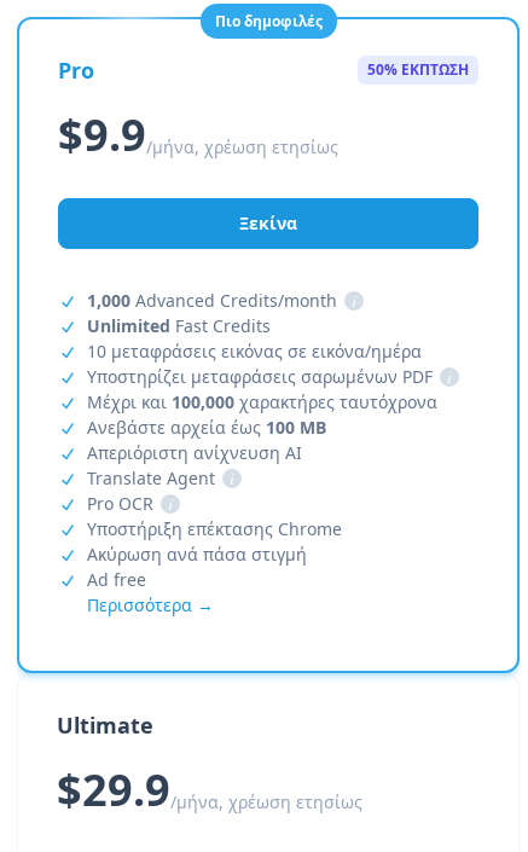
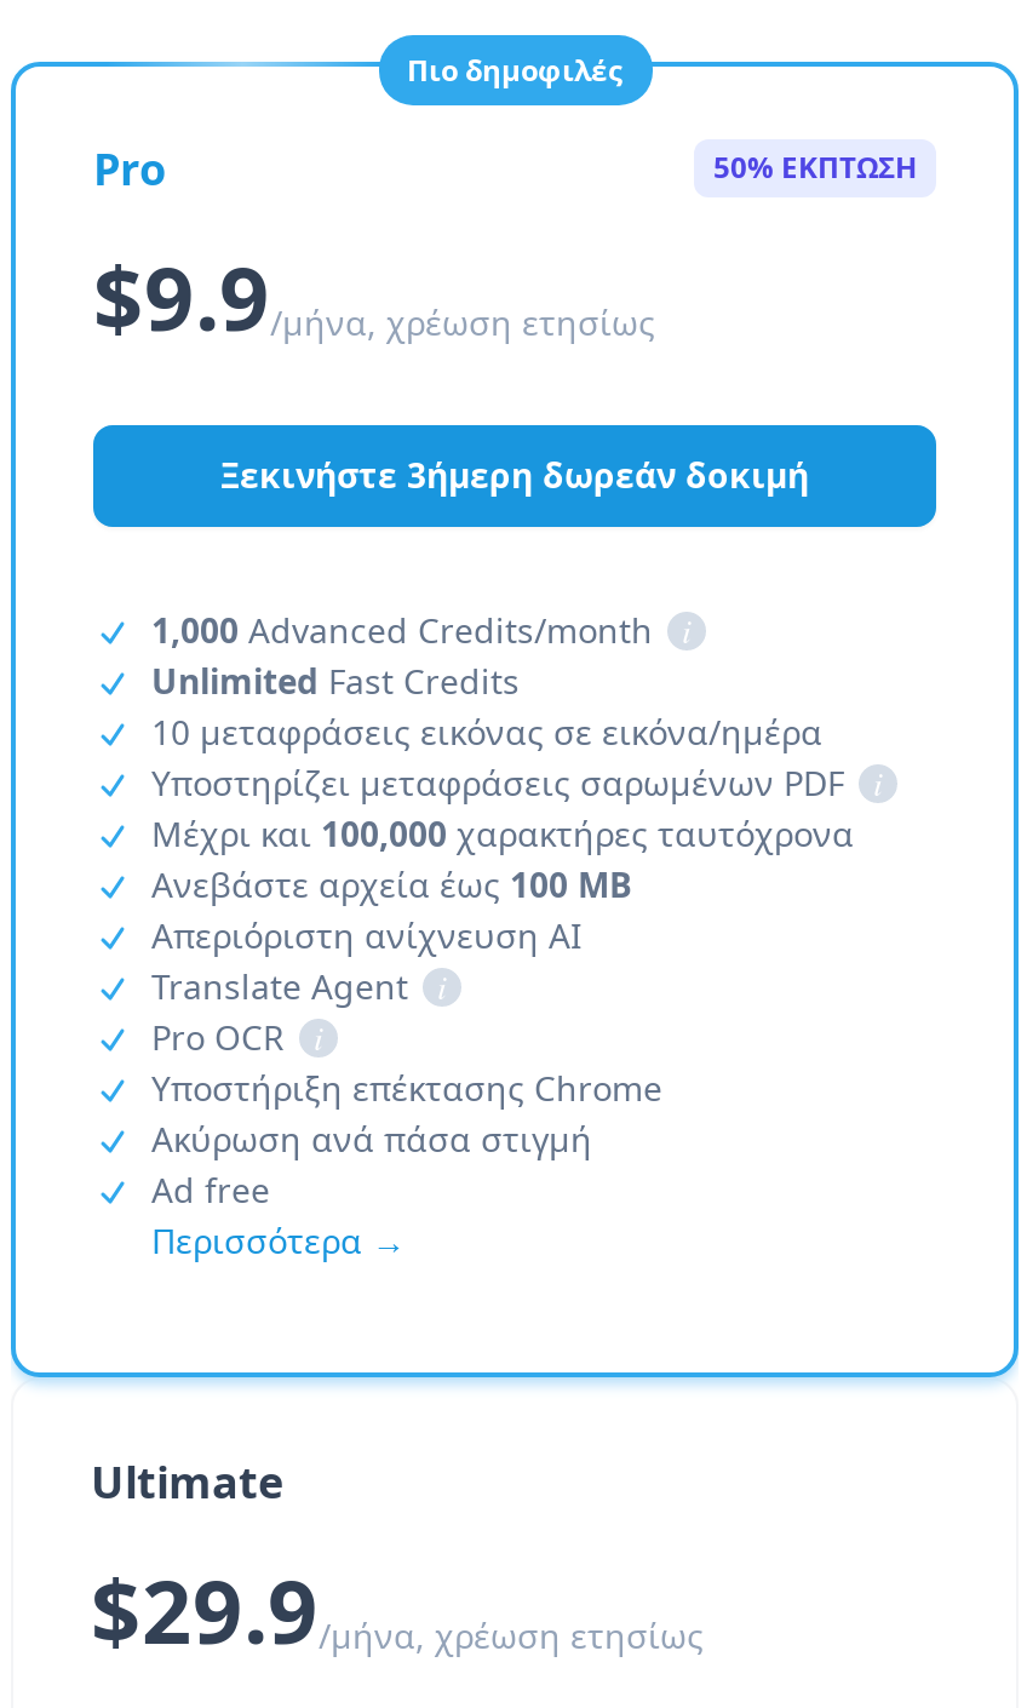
- Ξεκίνα
+ Ξεκινήστε 3ήμερη δωρεάν δοκιμή
